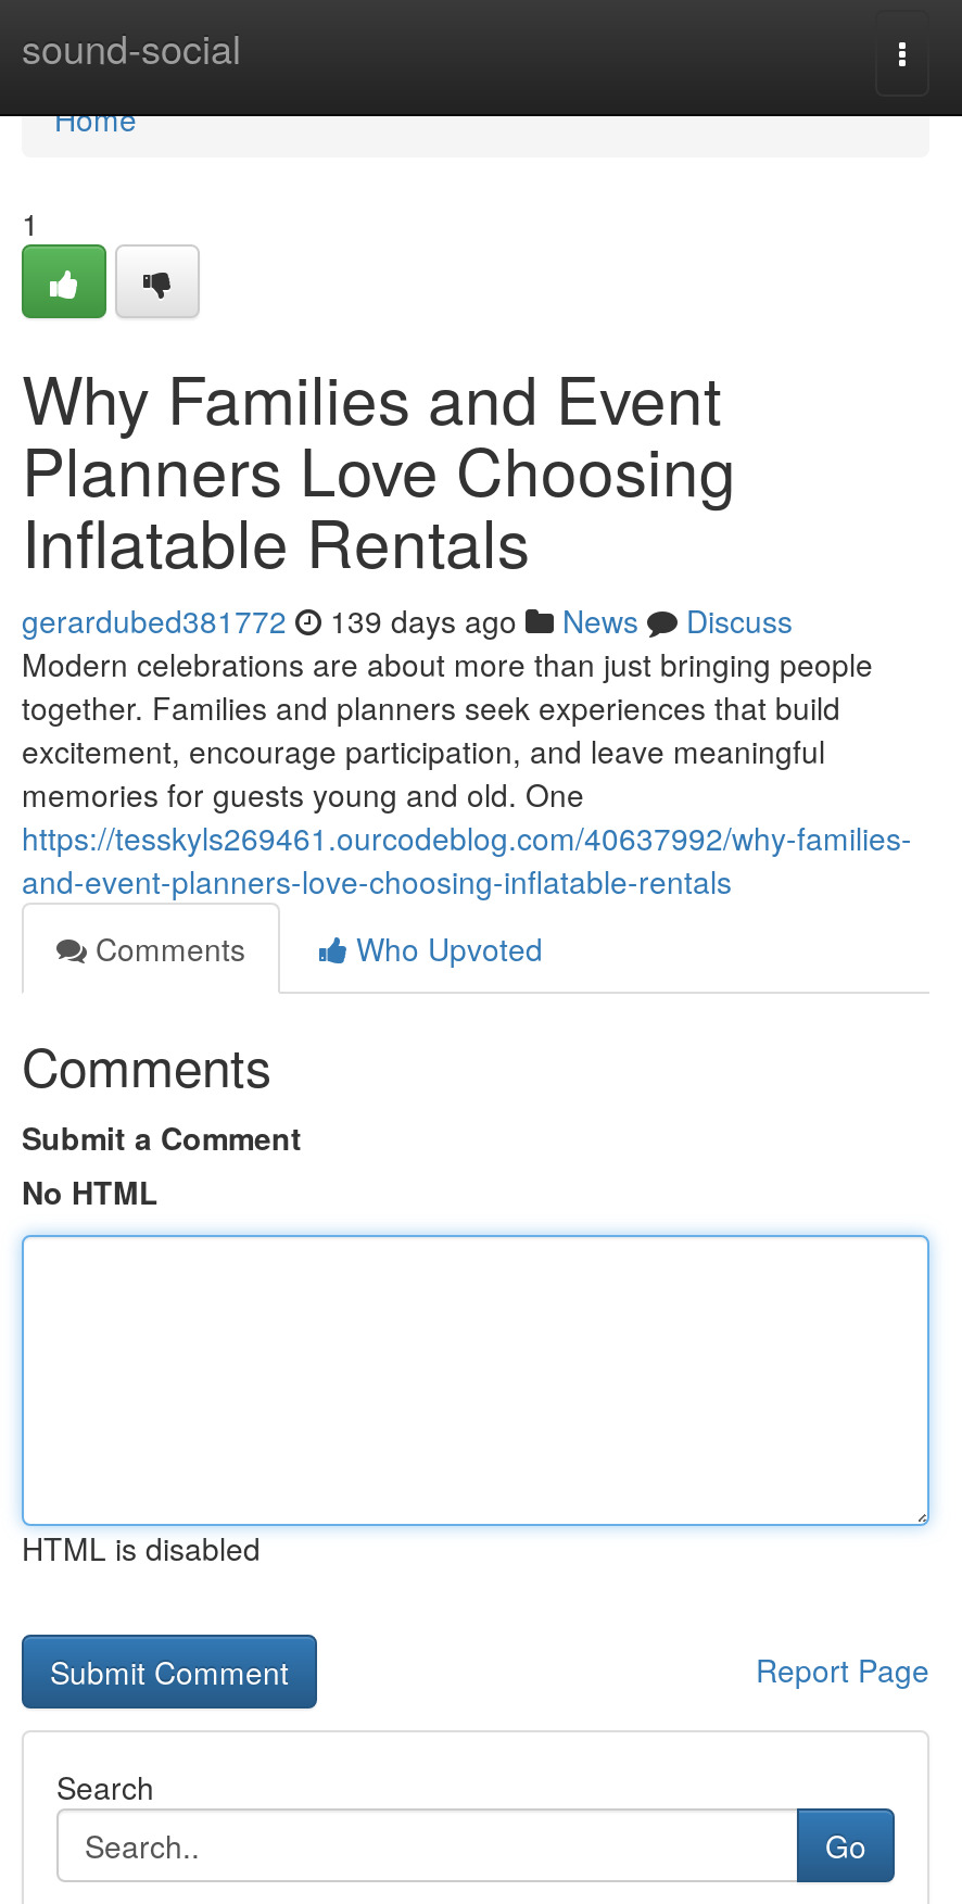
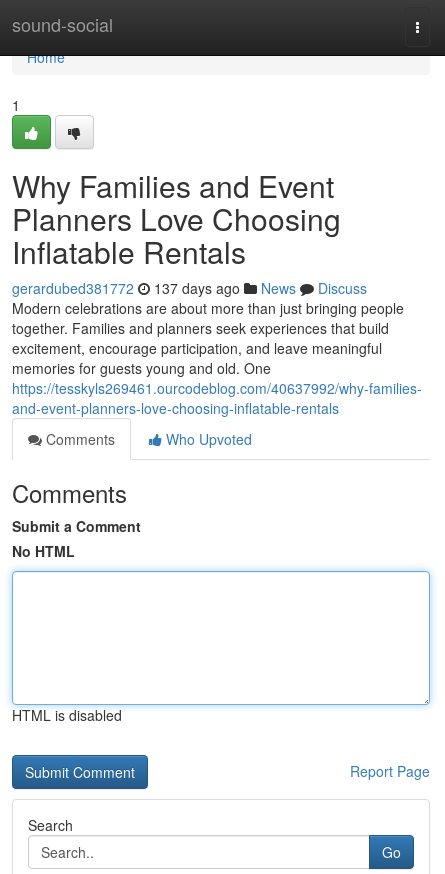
- gerardubed381772 139 days ago News Discuss
+ gerardubed381772 137 days ago News Discuss
